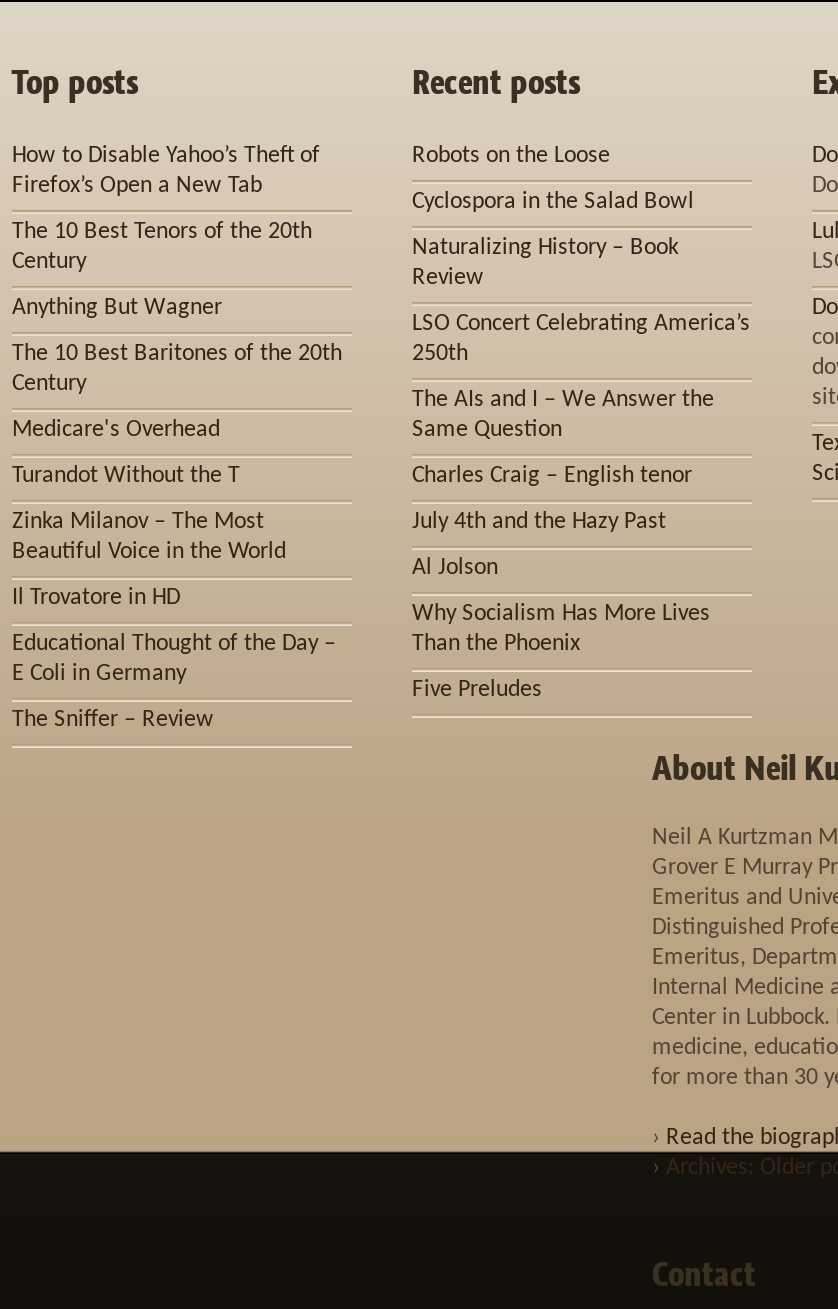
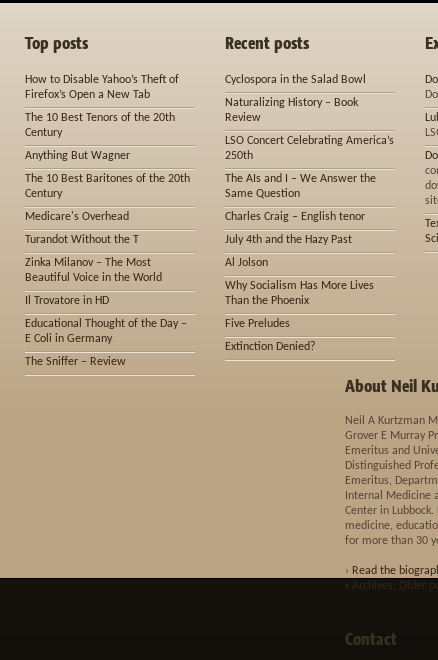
- Robots on the Loose

moved up: Cyclospora in the Salad Bowl | Naturalizing History – Book | Review | ... | Than the Phoenix | Five Preludes

+ Extinction Denied?
